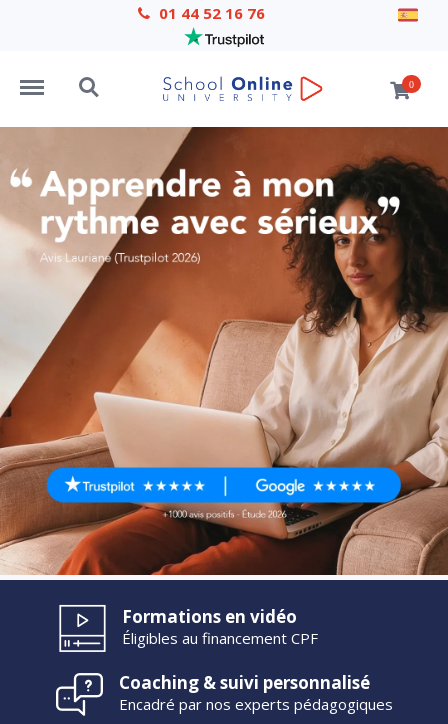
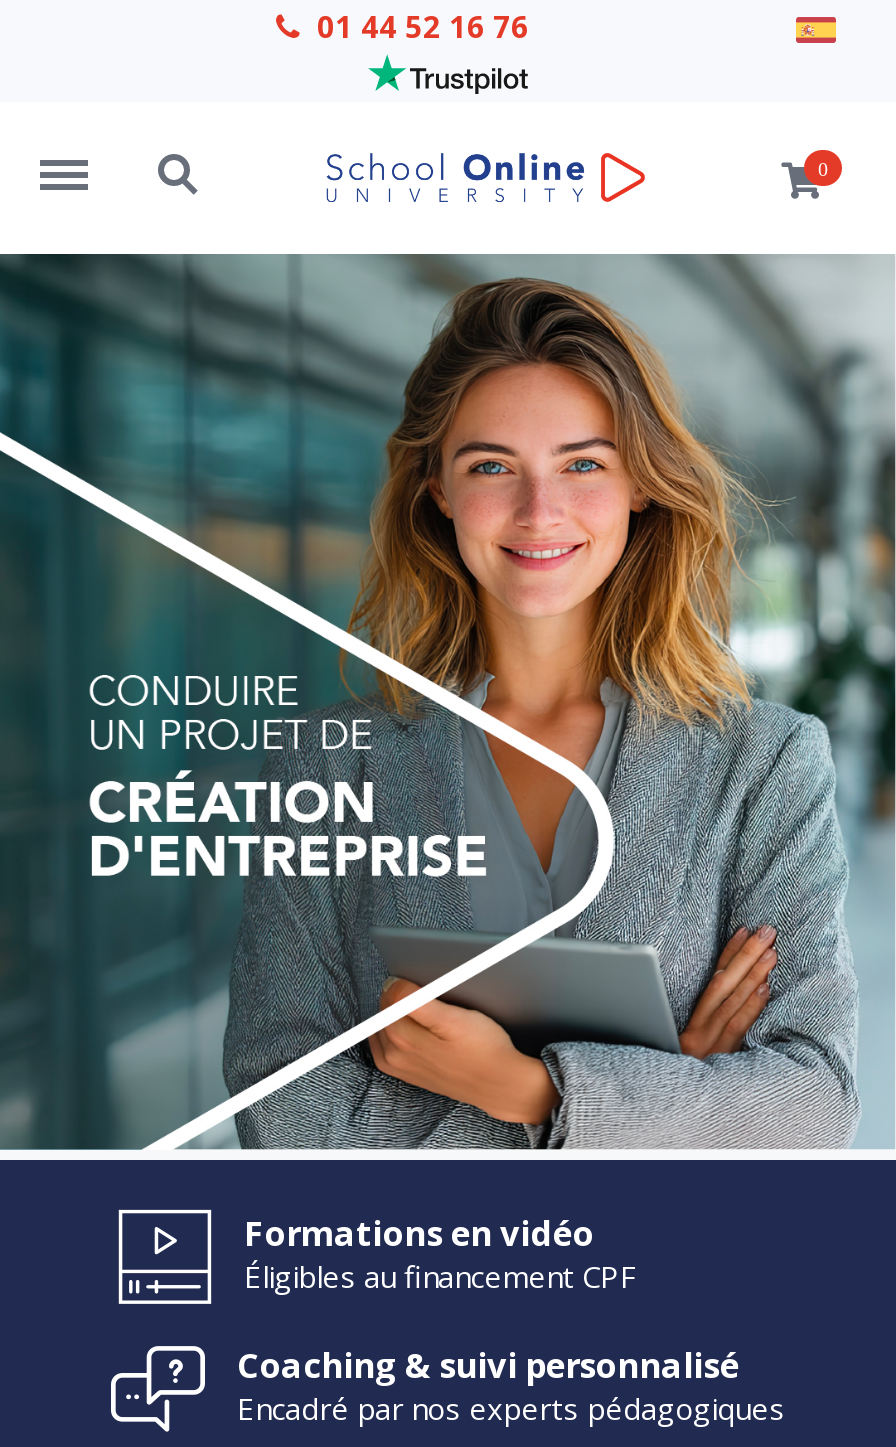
- [image]
+ [image]
